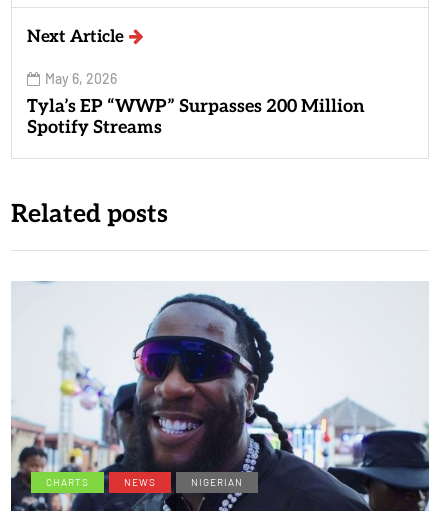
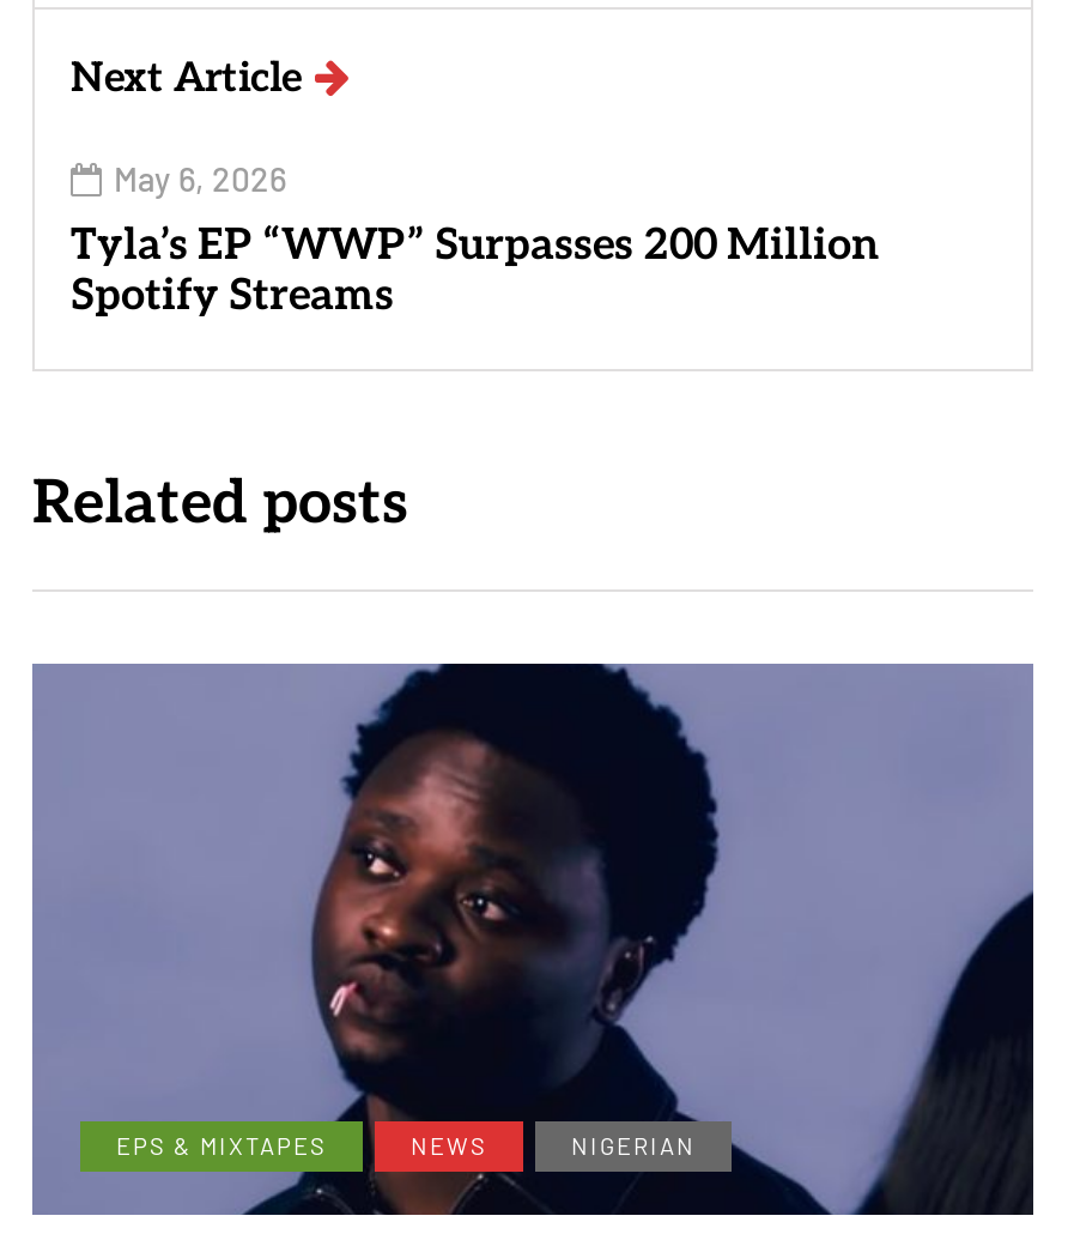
- [image]
- CHARTS
+ [image]
+ EPS & MIXTAPES
